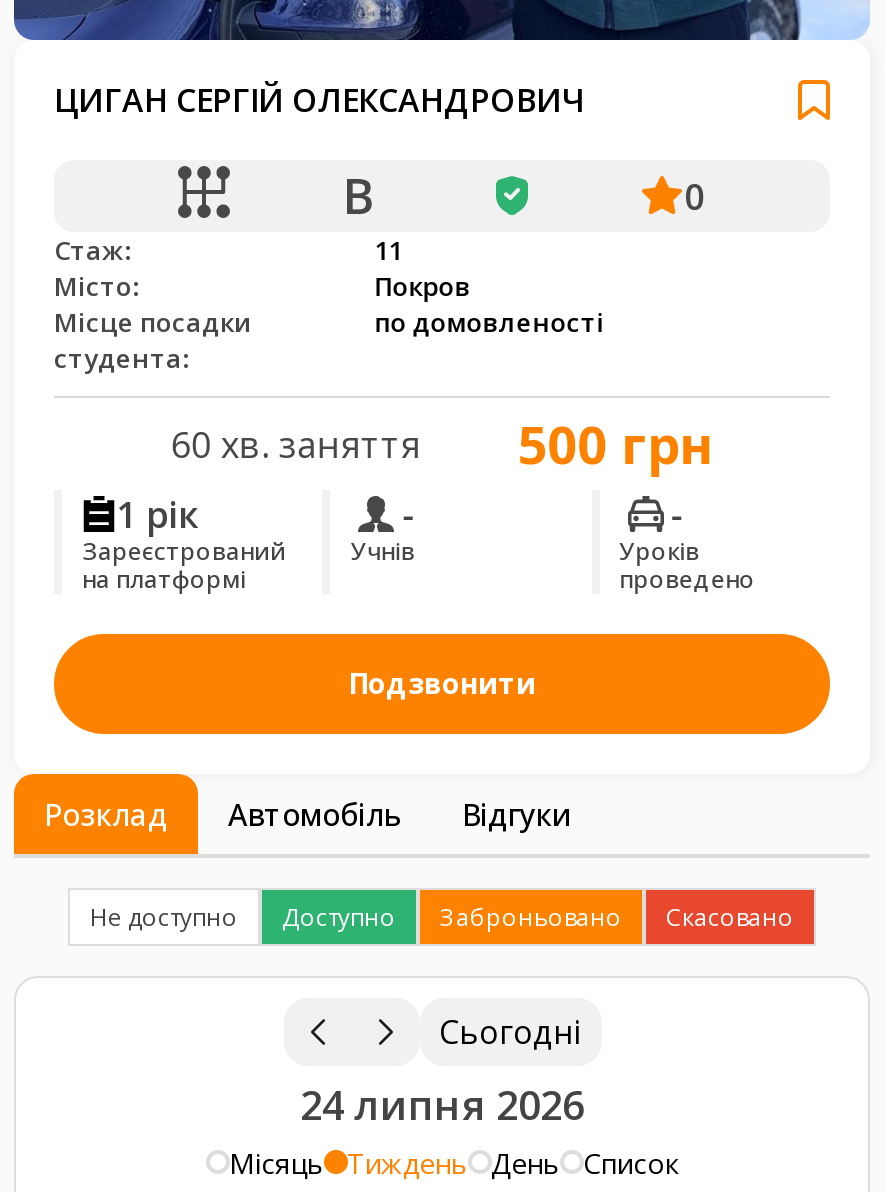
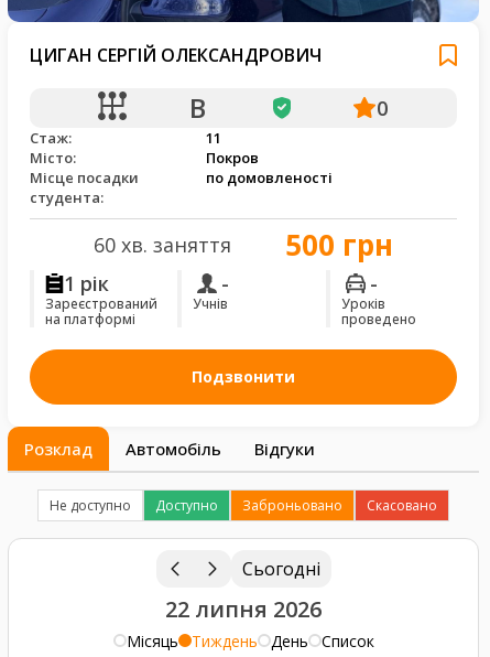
- 24 липня 2026
+ 22 липня 2026
